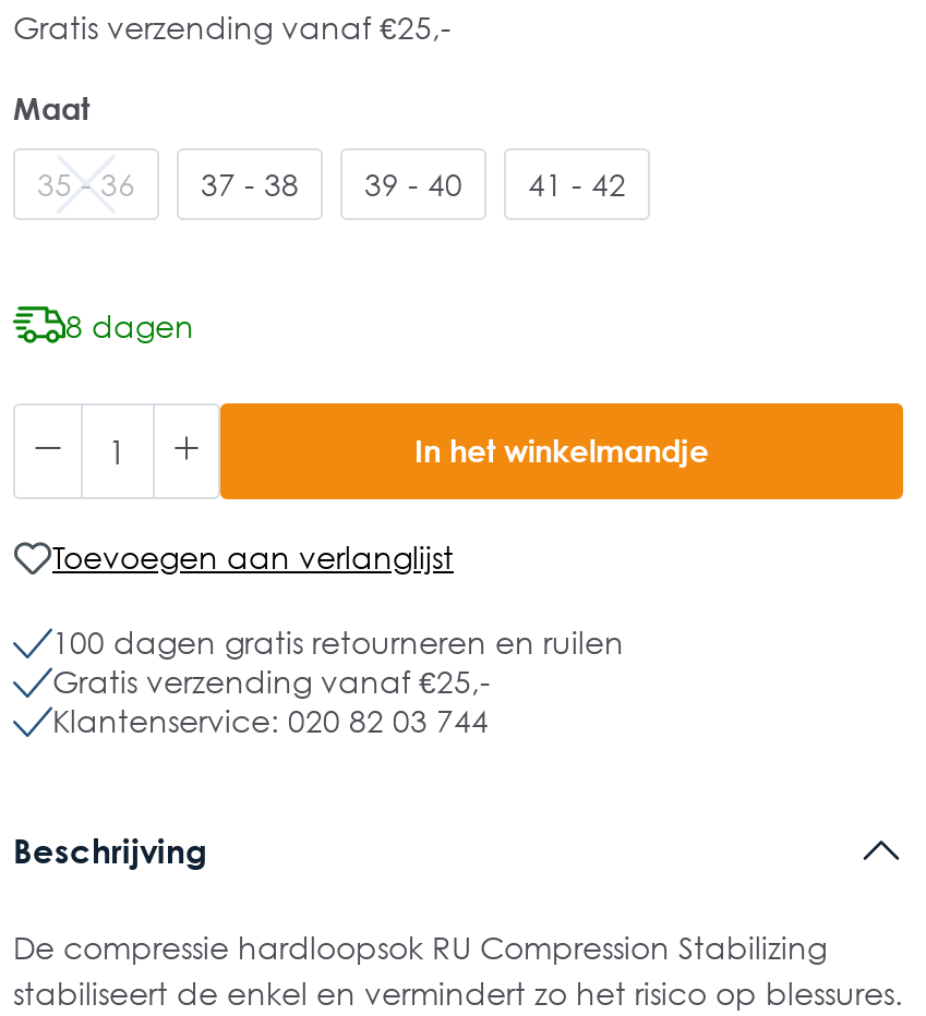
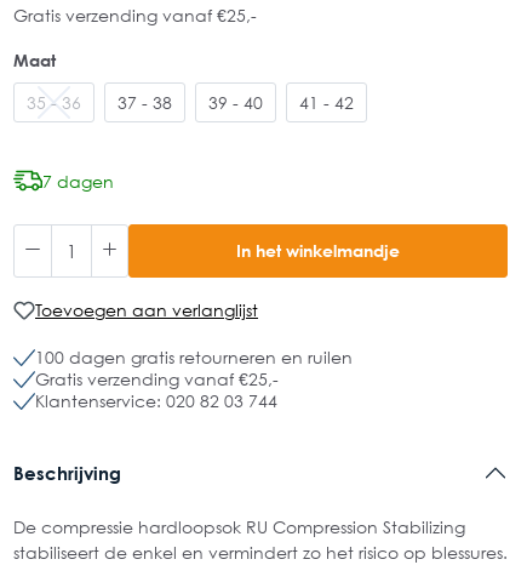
- 8 dagen
+ 7 dagen
